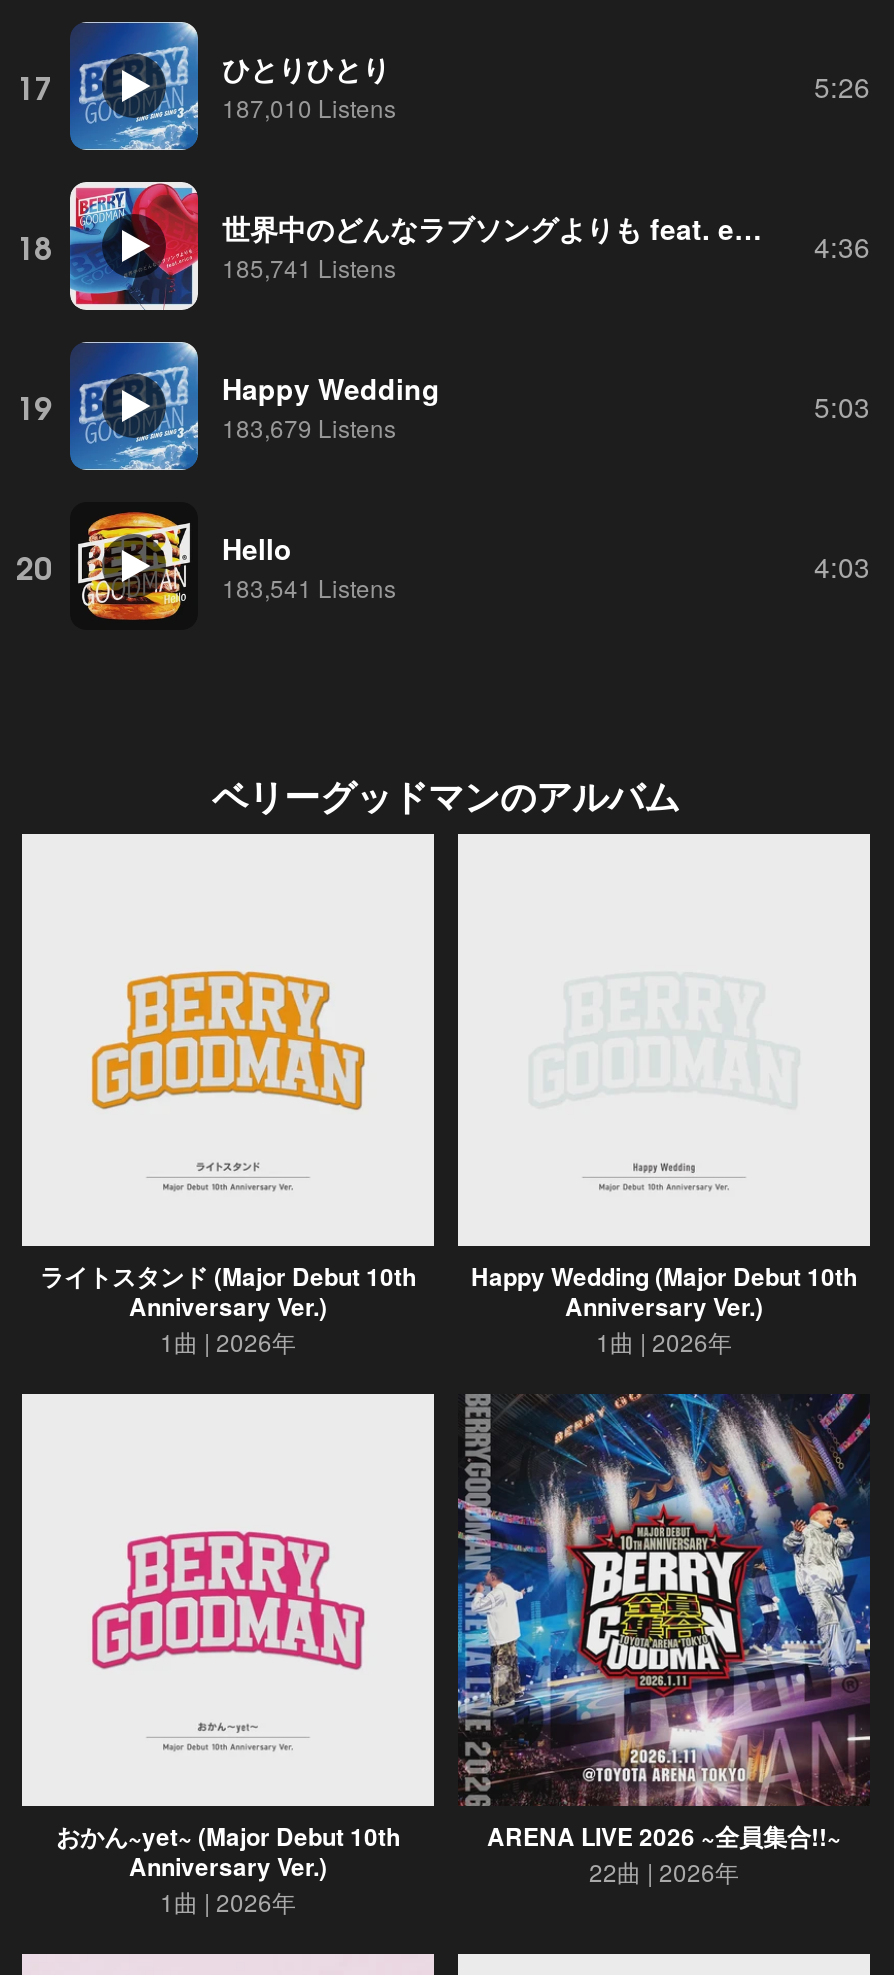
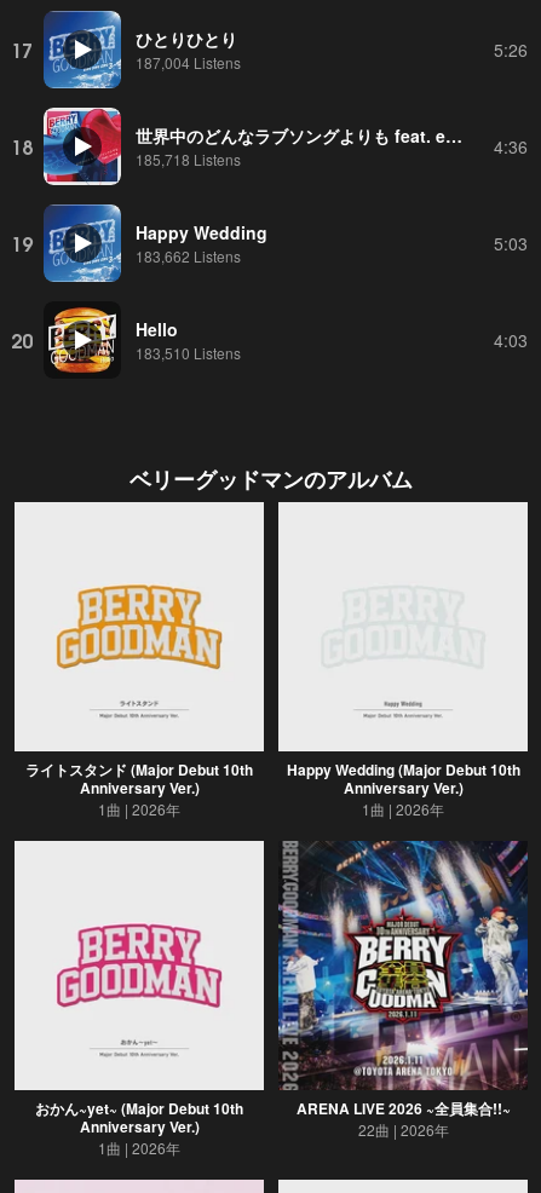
- 187,010 Listens
+ 187,004 Listens

- 185,741 Listens
+ 185,718 Listens

- 183,679 Listens
+ 183,662 Listens

- 183,541 Listens
+ 183,510 Listens
